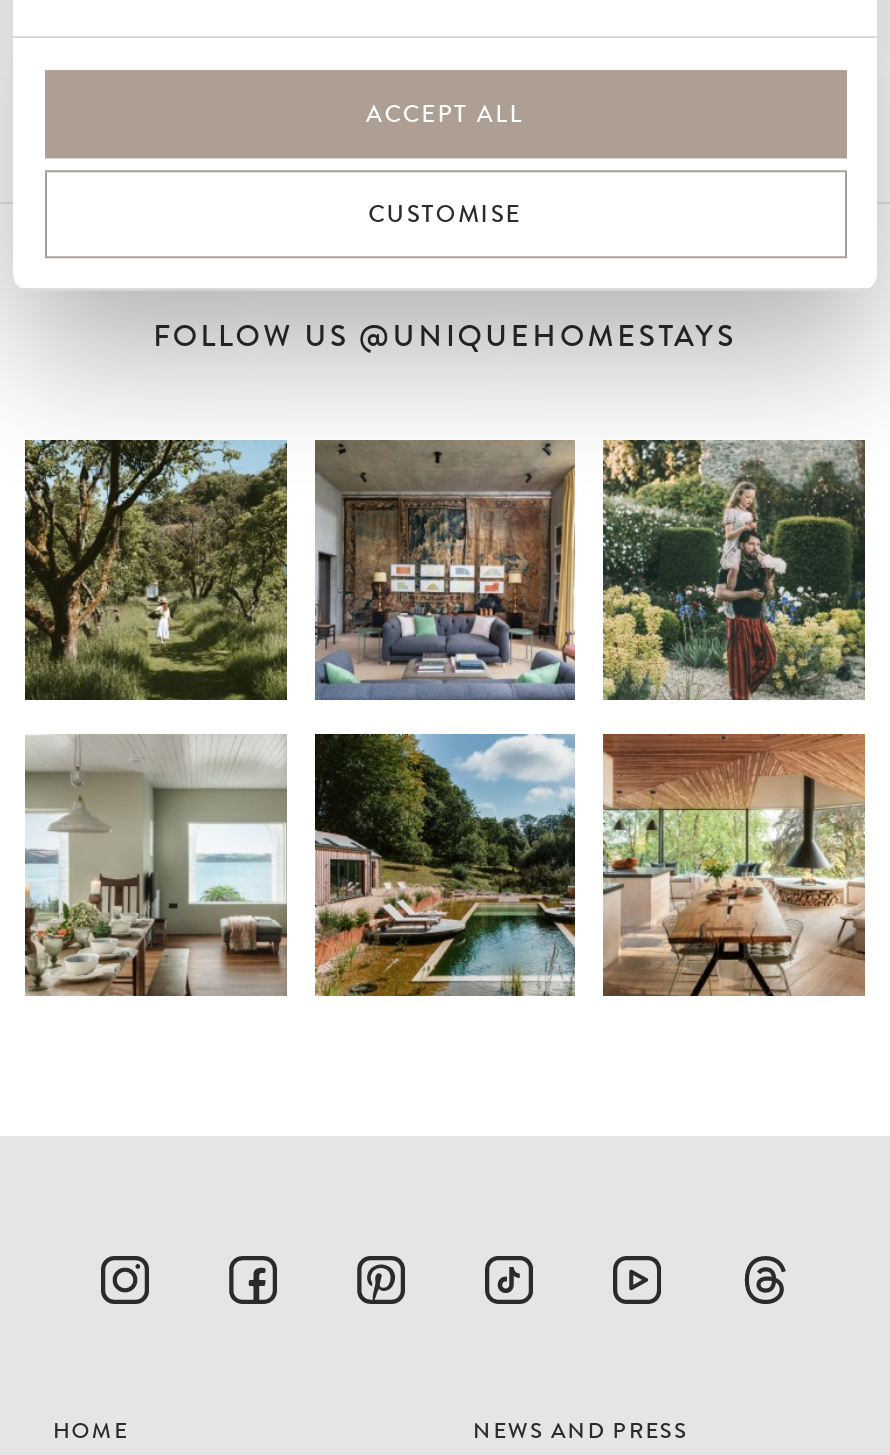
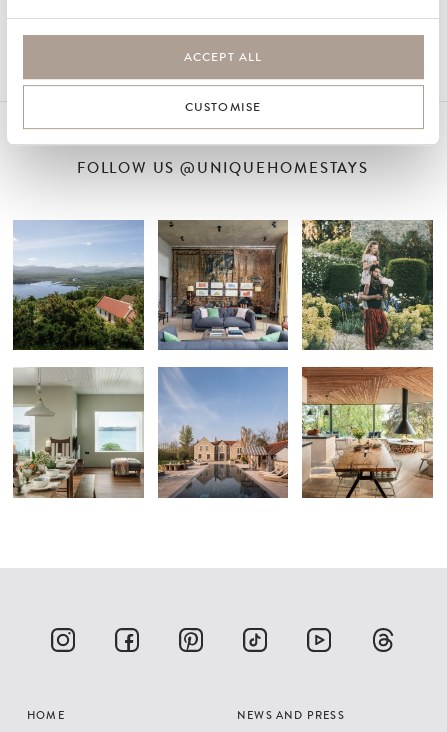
- [image]
+ [image]

- [image]
+ [image]
